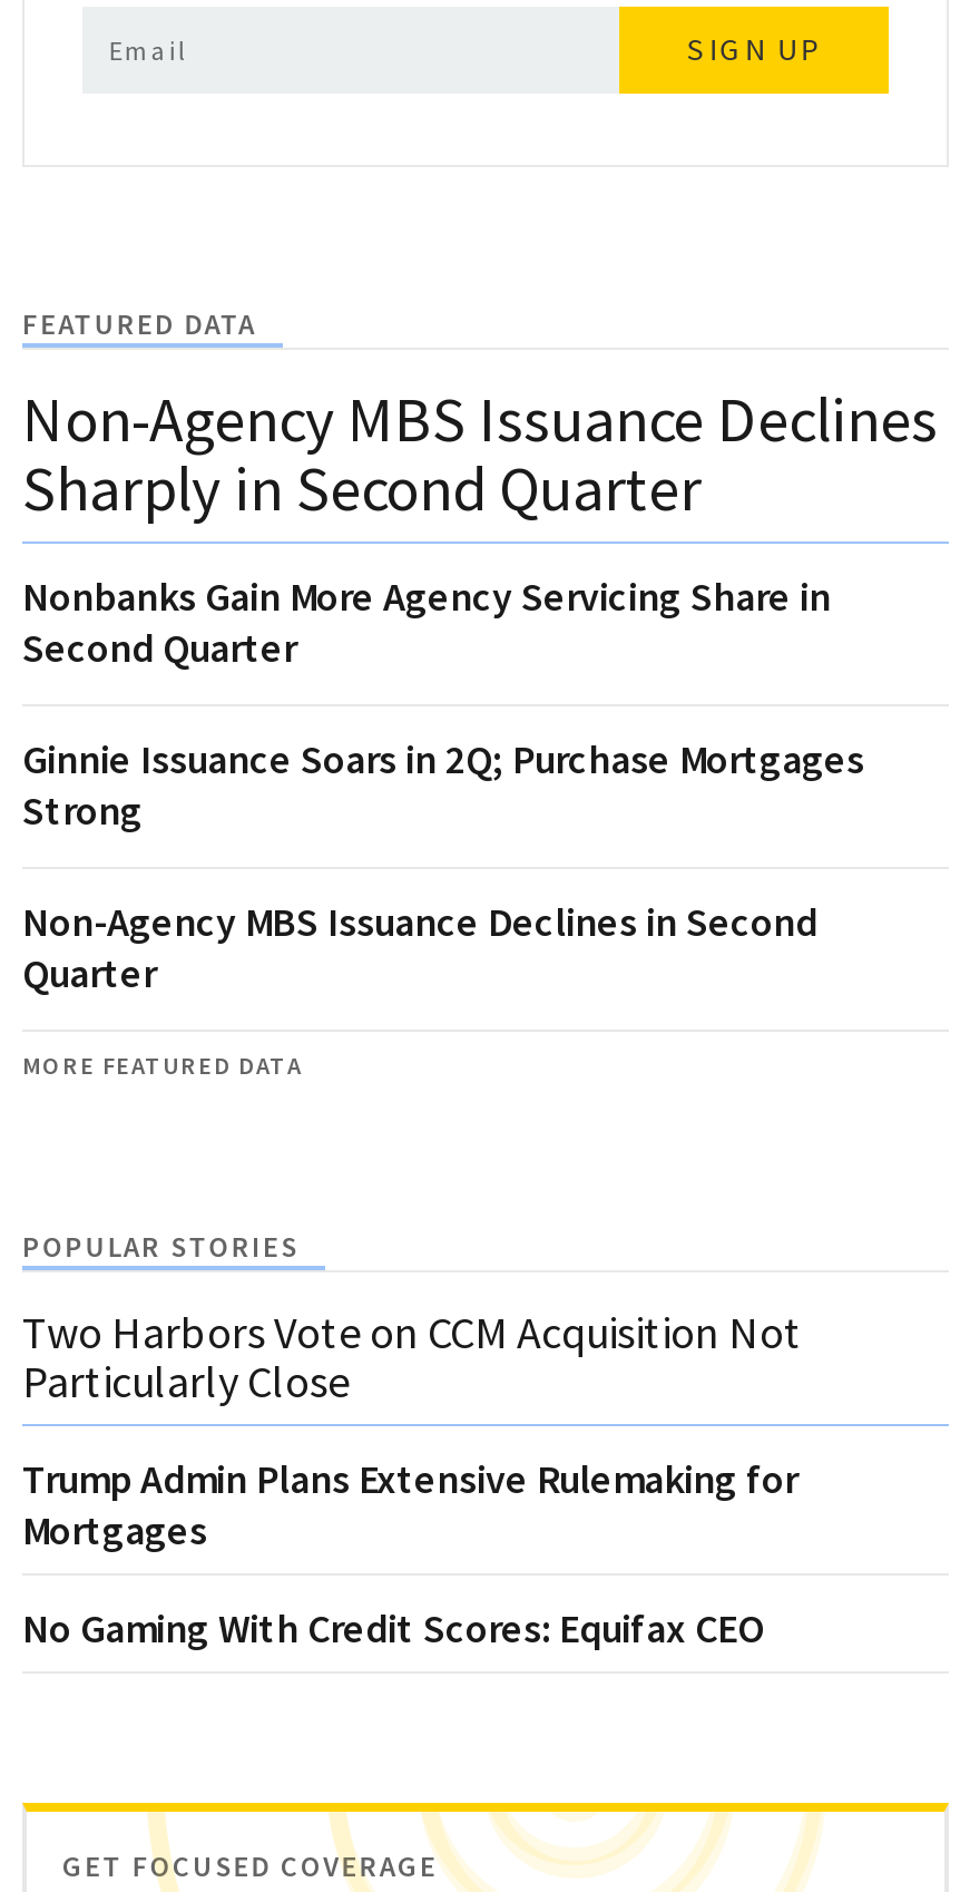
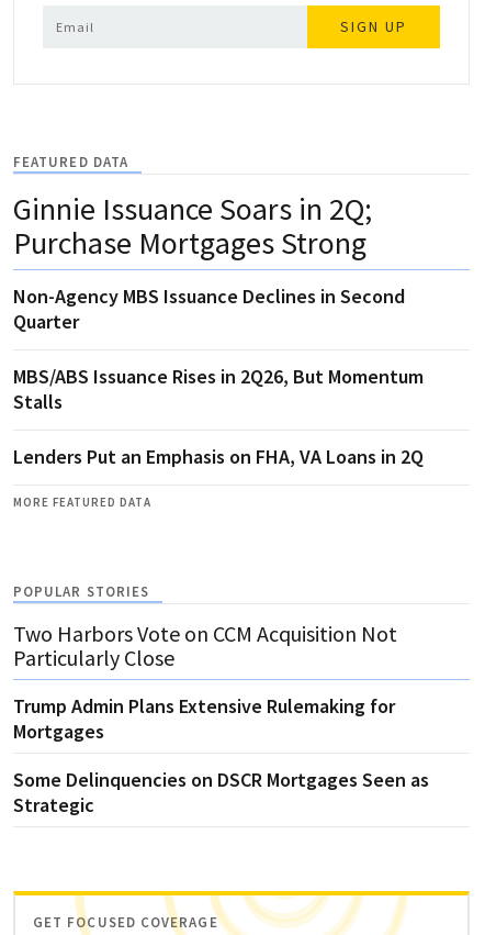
- Non-Agency MBS Issuance Declines
- Sharply in Second Quarter
- Nonbanks Gain More Agency Servicing Share in
- Second Quarter
- Ginnie Issuance Soars in 2Q; Purchase Mortgages
- Strong
+ Ginnie Issuance Soars in 2Q;
+ Purchase Mortgages Strong

moved up: Non-Agency MBS Issuance Declines in Second | Quarter

+ MBS/ABS Issuance Rises in 2Q26, But Momentum
+ Stalls
+ Lenders Put an Emphasis on FHA, VA Loans in 2Q

moved up: MORE FEATURED DATA | POPULAR STORIES | Two Harbors Vote on CCM Acquisition Not | Particularly Close | Trump Admin Plans Extensive Rulemaking for | Mortgages

- No Gaming With Credit Scores: Equifax CEO
+ Some Delinquencies on DSCR Mortgages Seen as
+ Strategic
